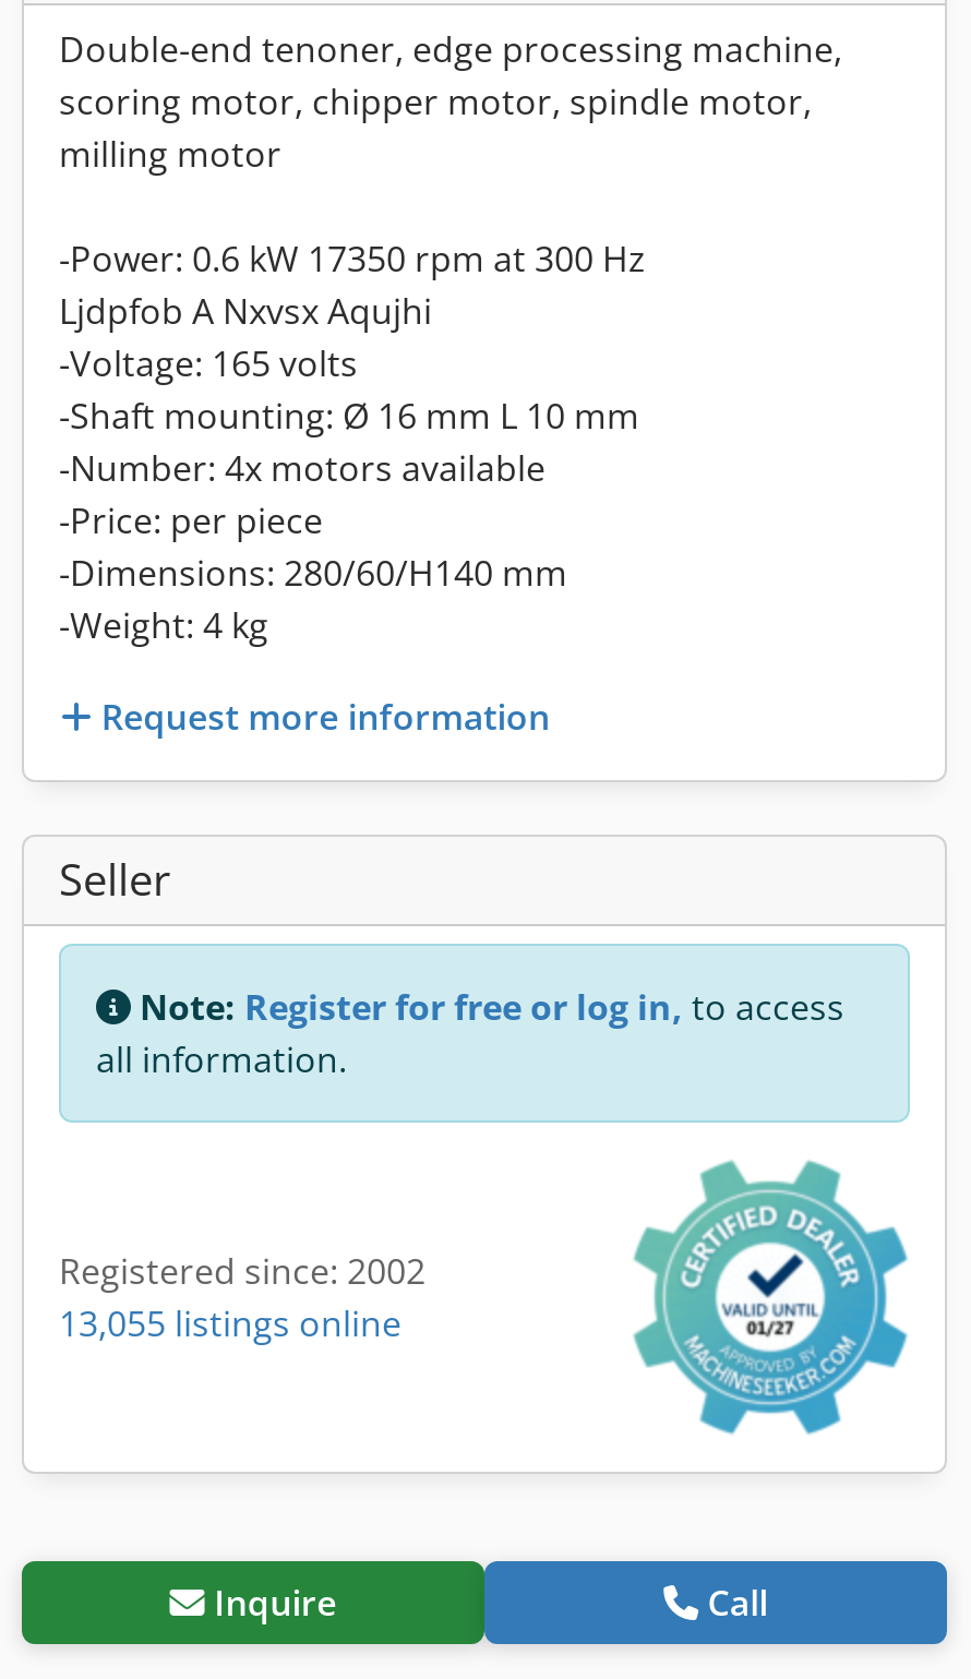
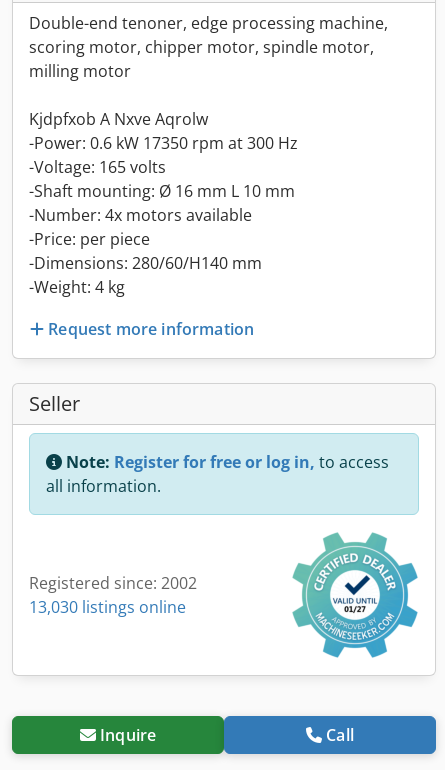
+ Kjdpfxob A Nxve Aqrolw

moved down: -Power: 0.6 kW 17350 rpm at 300 Hz

- Ljdpfob A Nxvsx Aqujhi

- 13,055 listings online
+ 13,030 listings online
